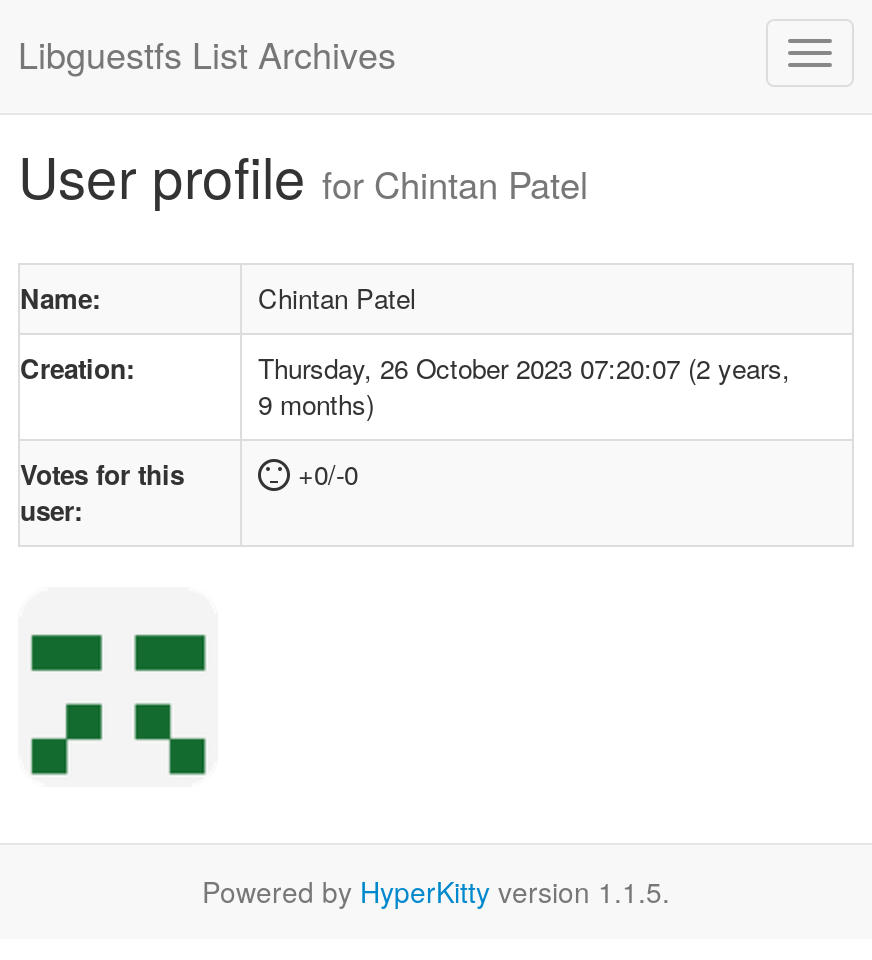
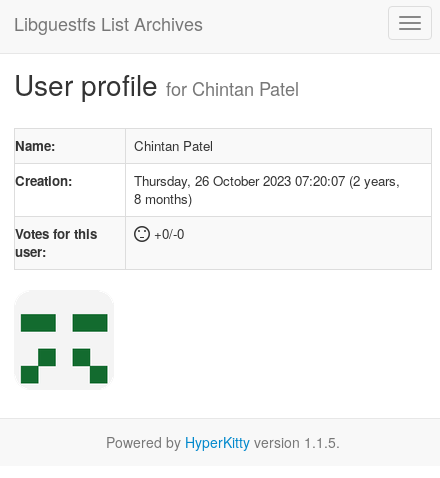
- 9 months)
+ 8 months)
